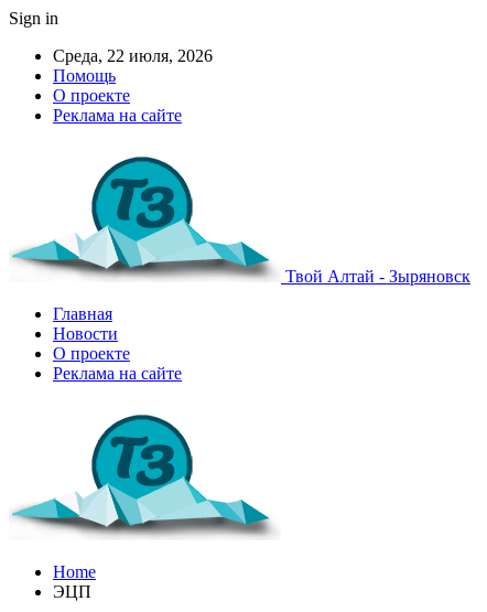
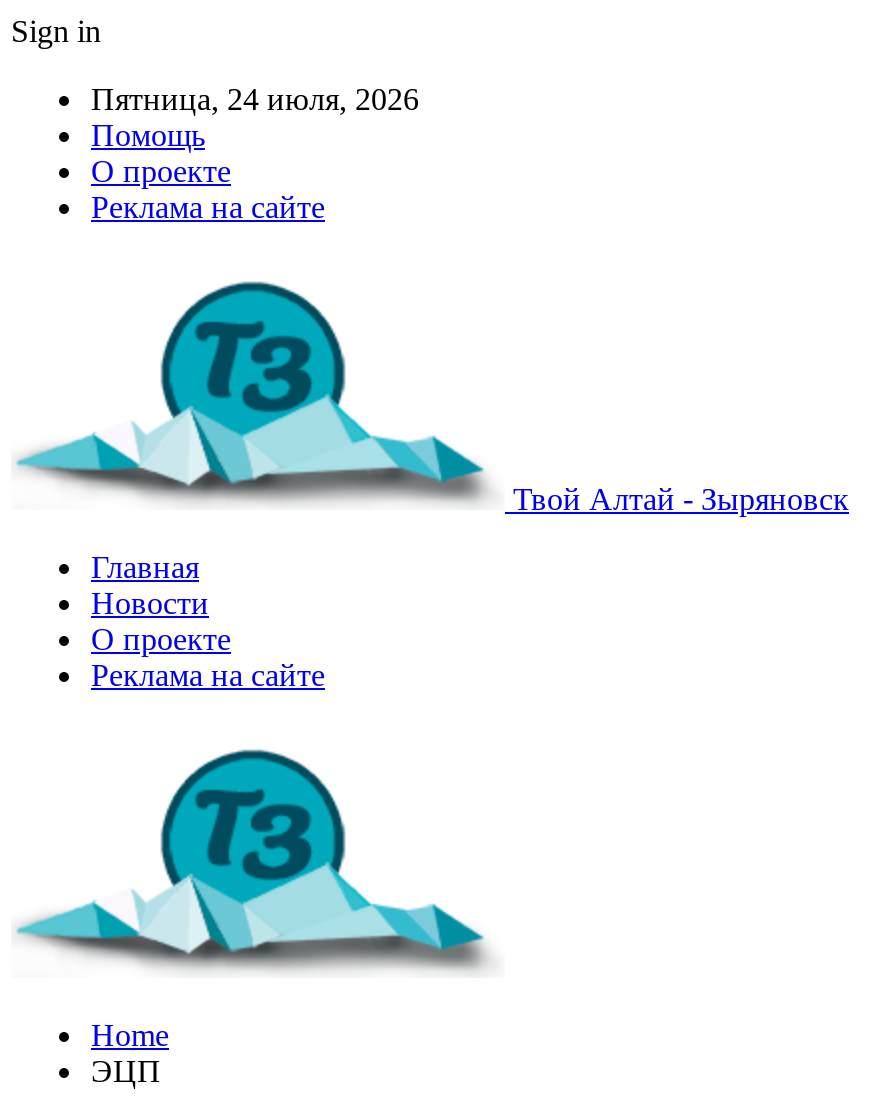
- Среда, 22 июля, 2026
+ Пятница, 24 июля, 2026
